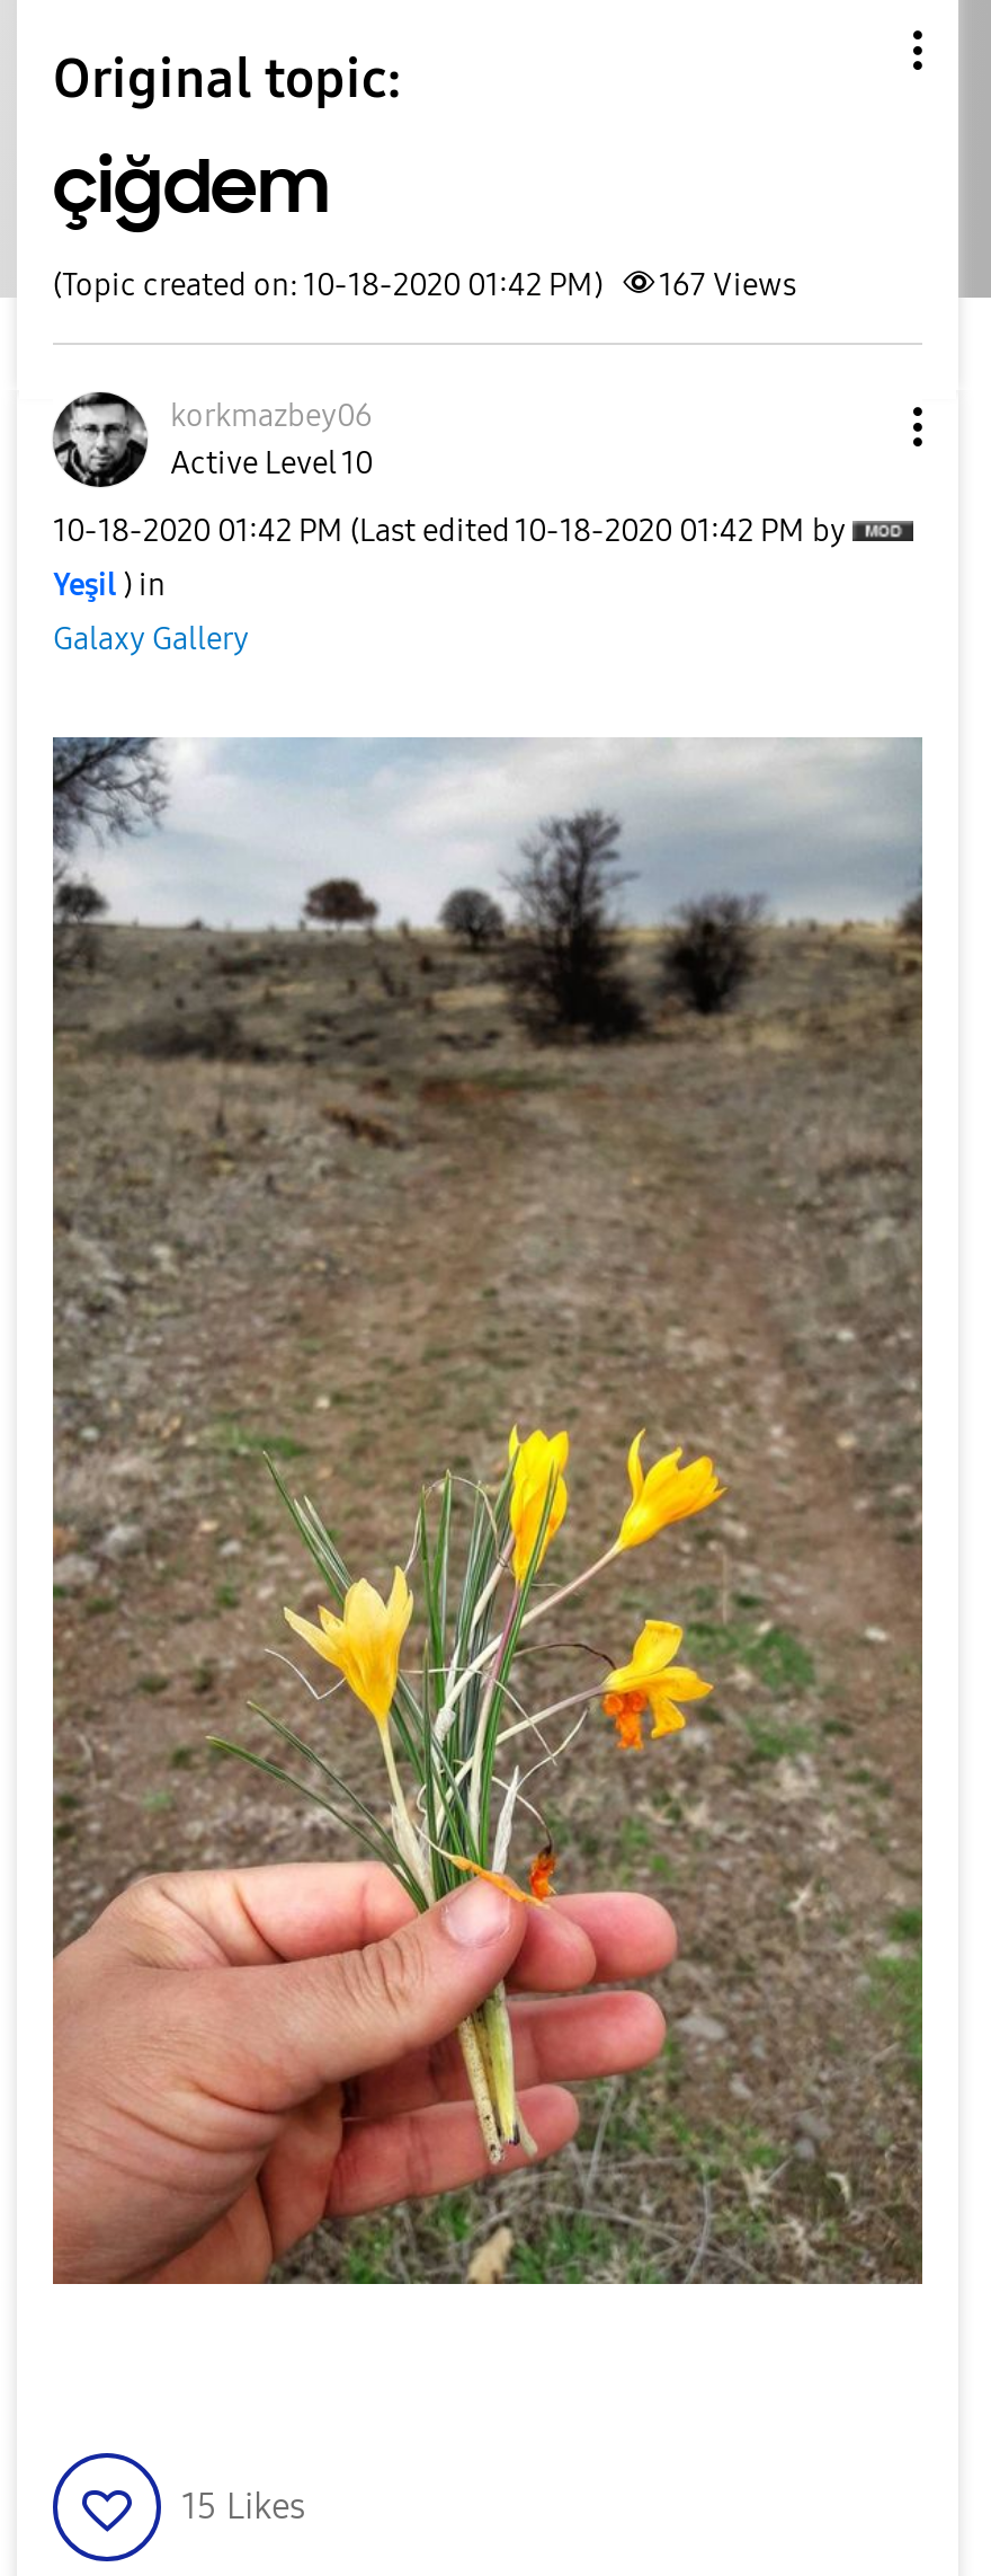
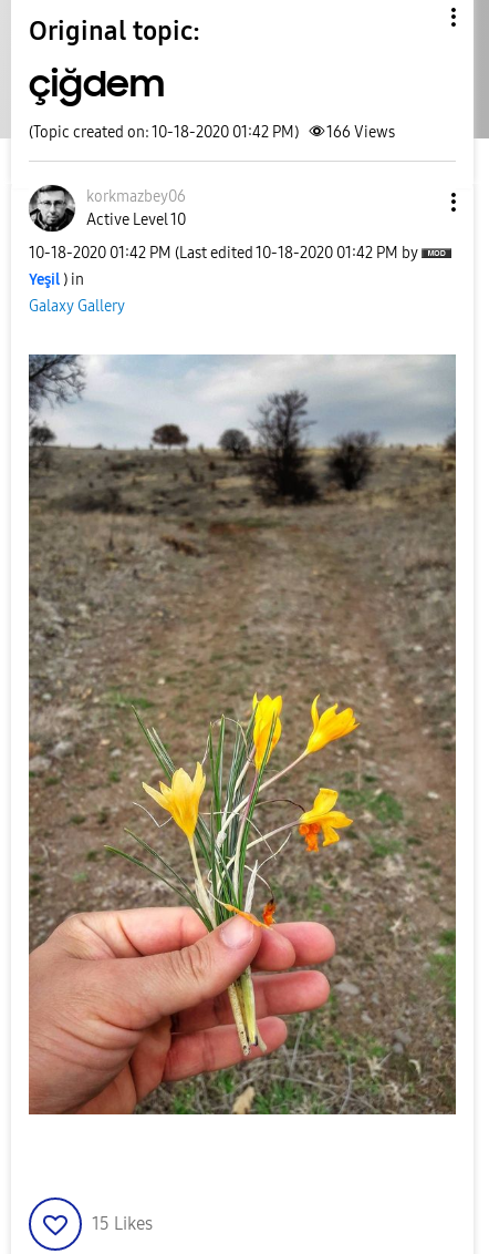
- (Topic created on: 10-18-2020 01:42 PM) 167 Views
+ (Topic created on: 10-18-2020 01:42 PM) 166 Views
